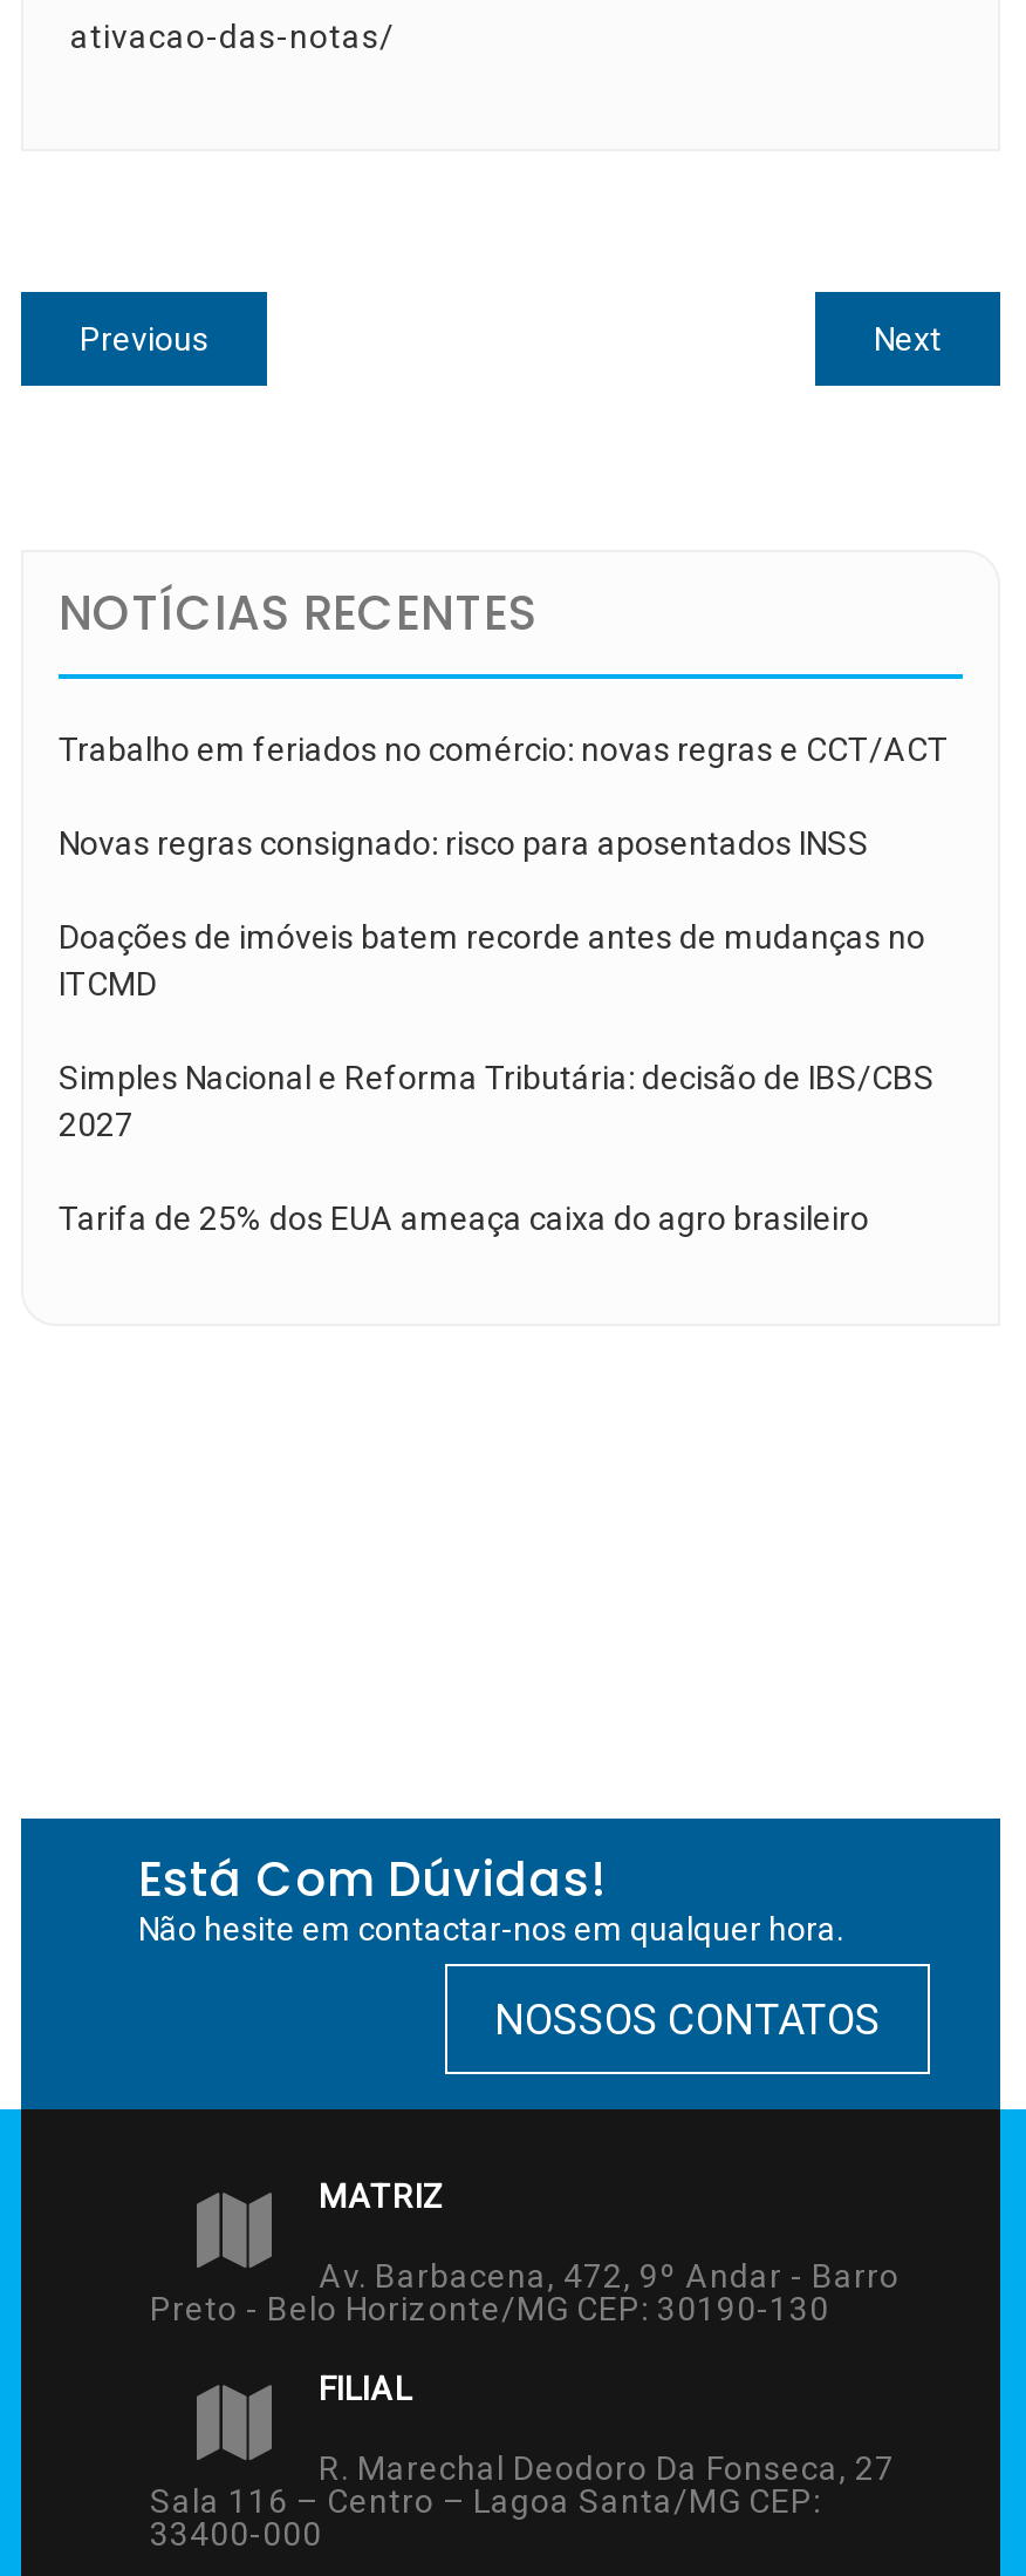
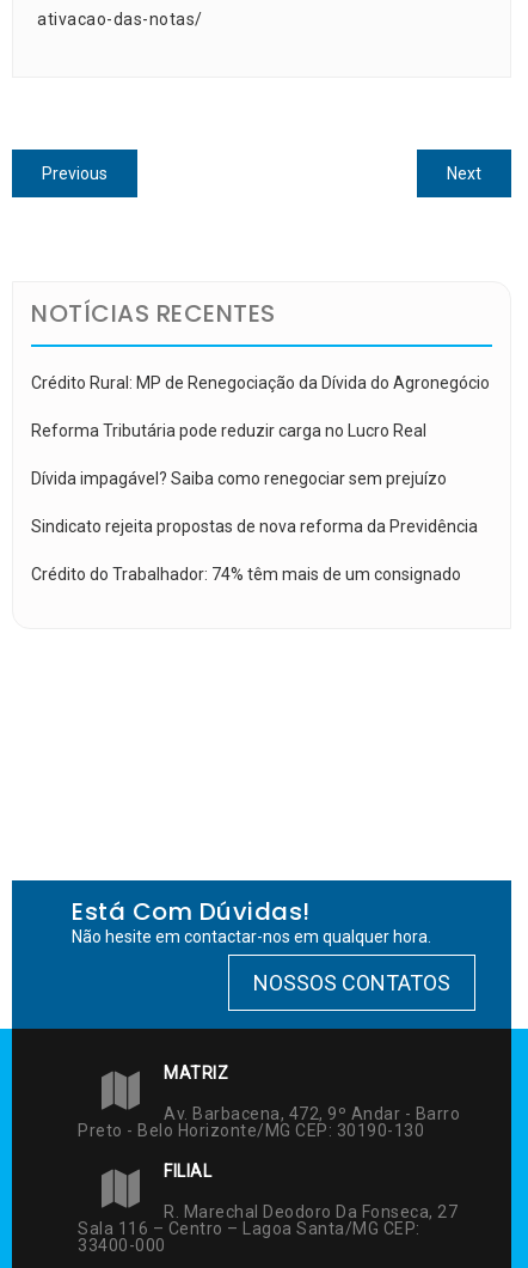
- Trabalho em feriados no comércio: novas regras e CCT/ACT
+ Crédito Rural: MP de Renegociação da Dívida do Agronegócio

- Novas regras consignado: risco para aposentados INSS
+ Reforma Tributária pode reduzir carga no Lucro Real

- Doações de imóveis batem recorde antes de mudanças no
- ITCMD
+ Dívida impagável? Saiba como renegociar sem prejuízo

- Simples Nacional e Reforma Tributária: decisão de IBS/CBS
- 2027
+ Sindicato rejeita propostas de nova reforma da Previdência

- Tarifa de 25% dos EUA ameaça caixa do agro brasileiro
+ Crédito do Trabalhador: 74% têm mais de um consignado
